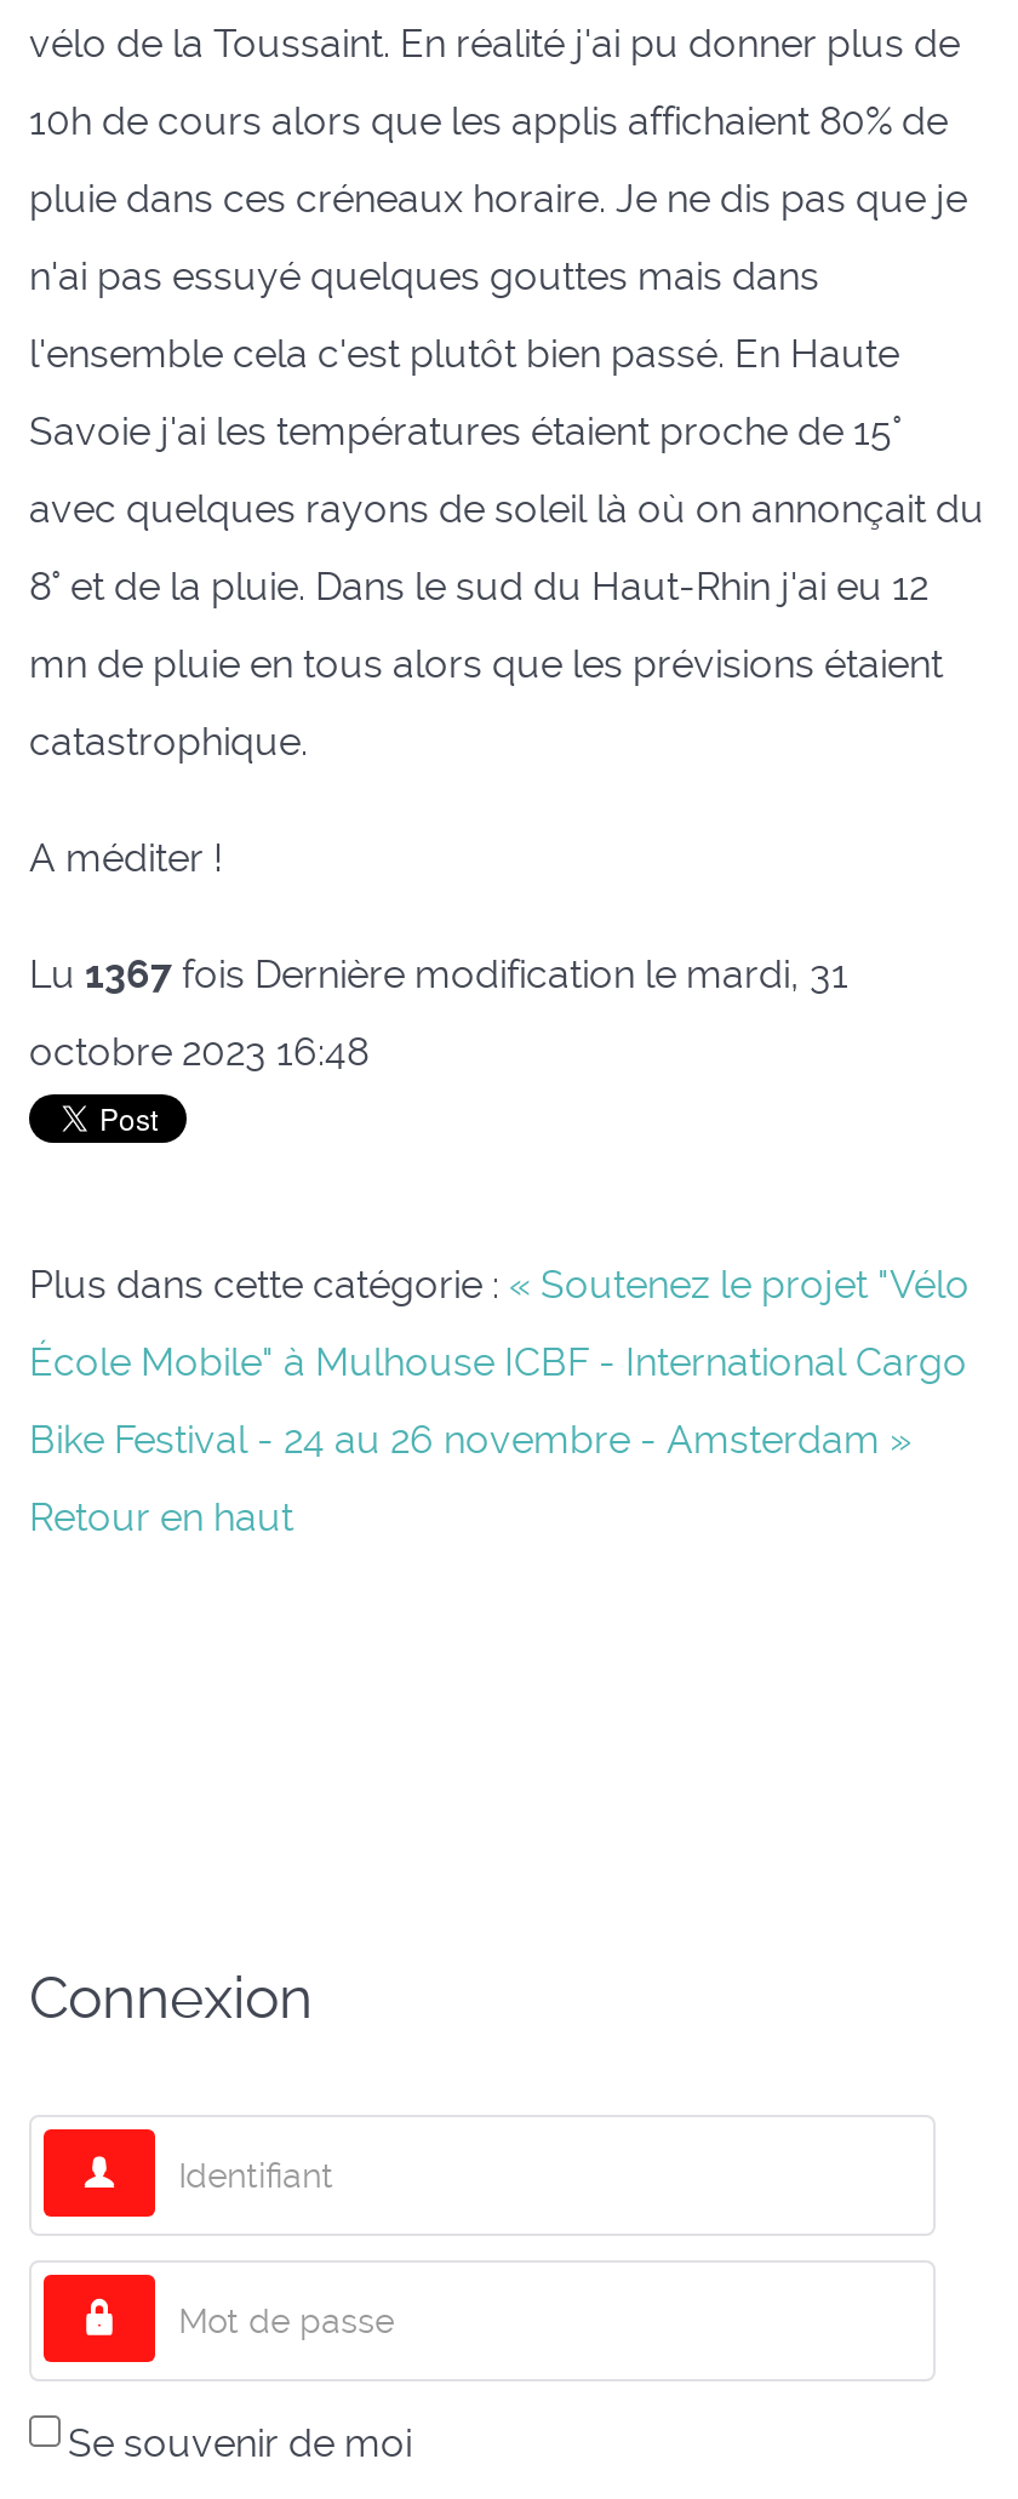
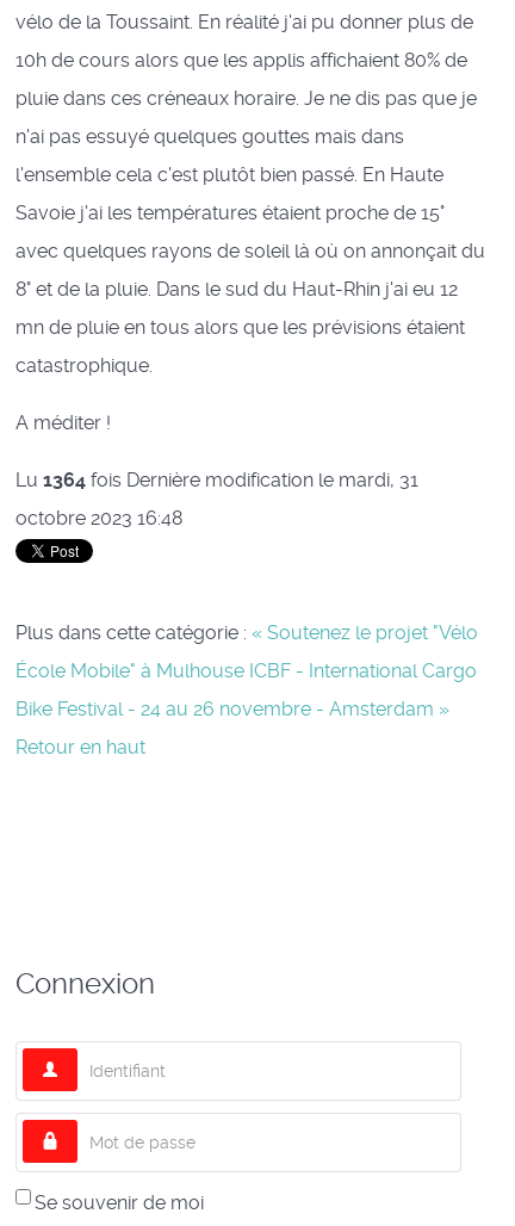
- Lu 1367 fois Dernière modification le mardi, 31
+ Lu 1364 fois Dernière modification le mardi, 31
